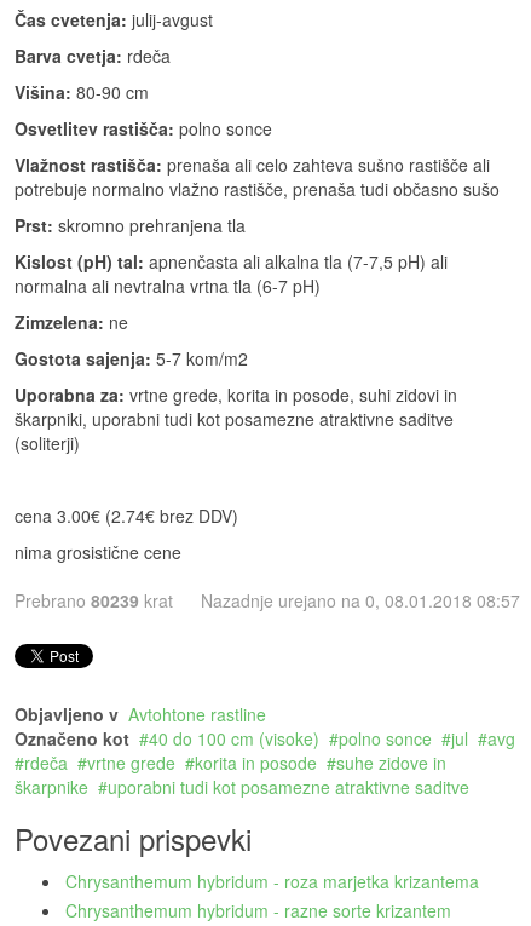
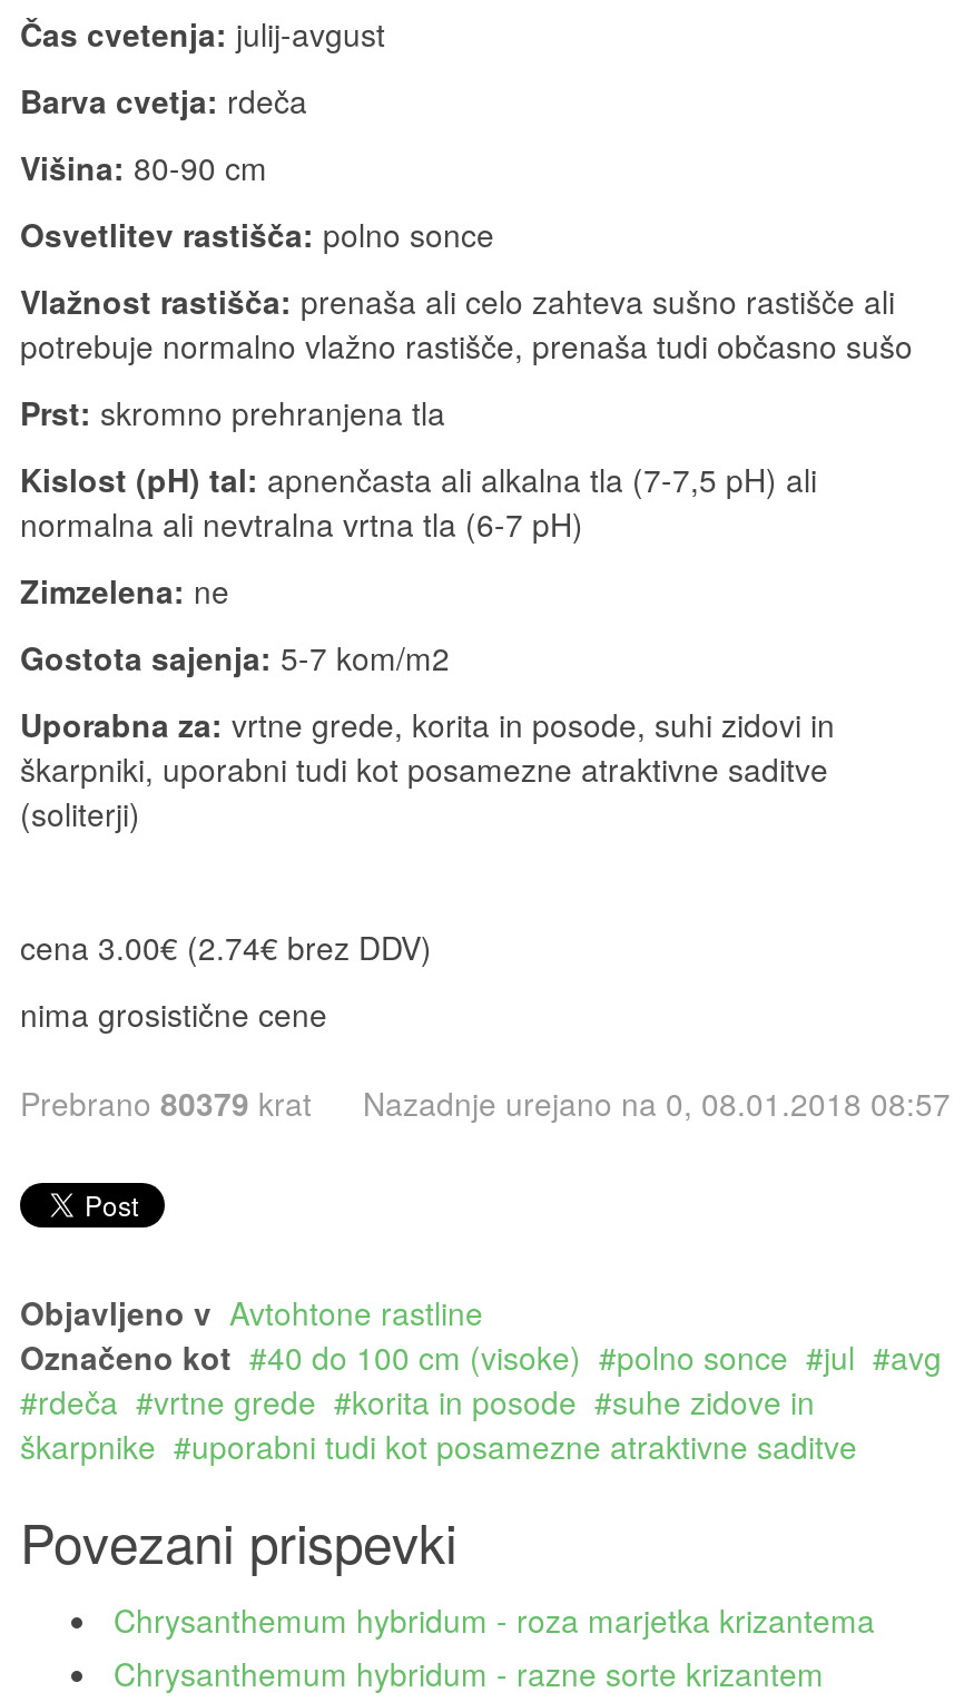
- Prebrano 80239 krat
+ Prebrano 80379 krat
